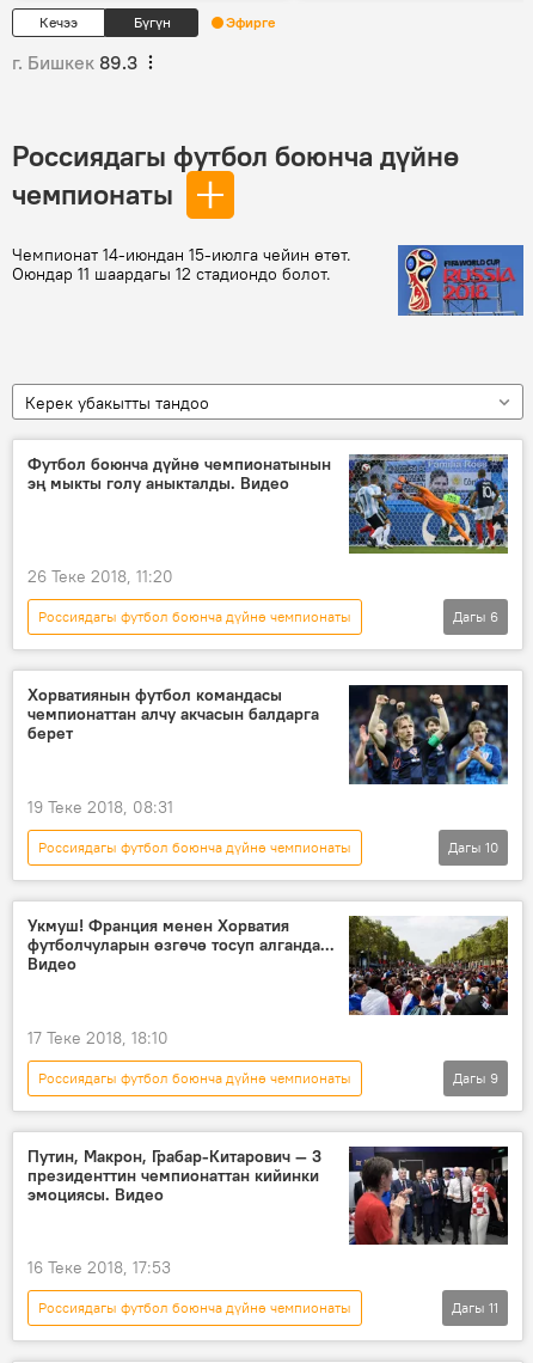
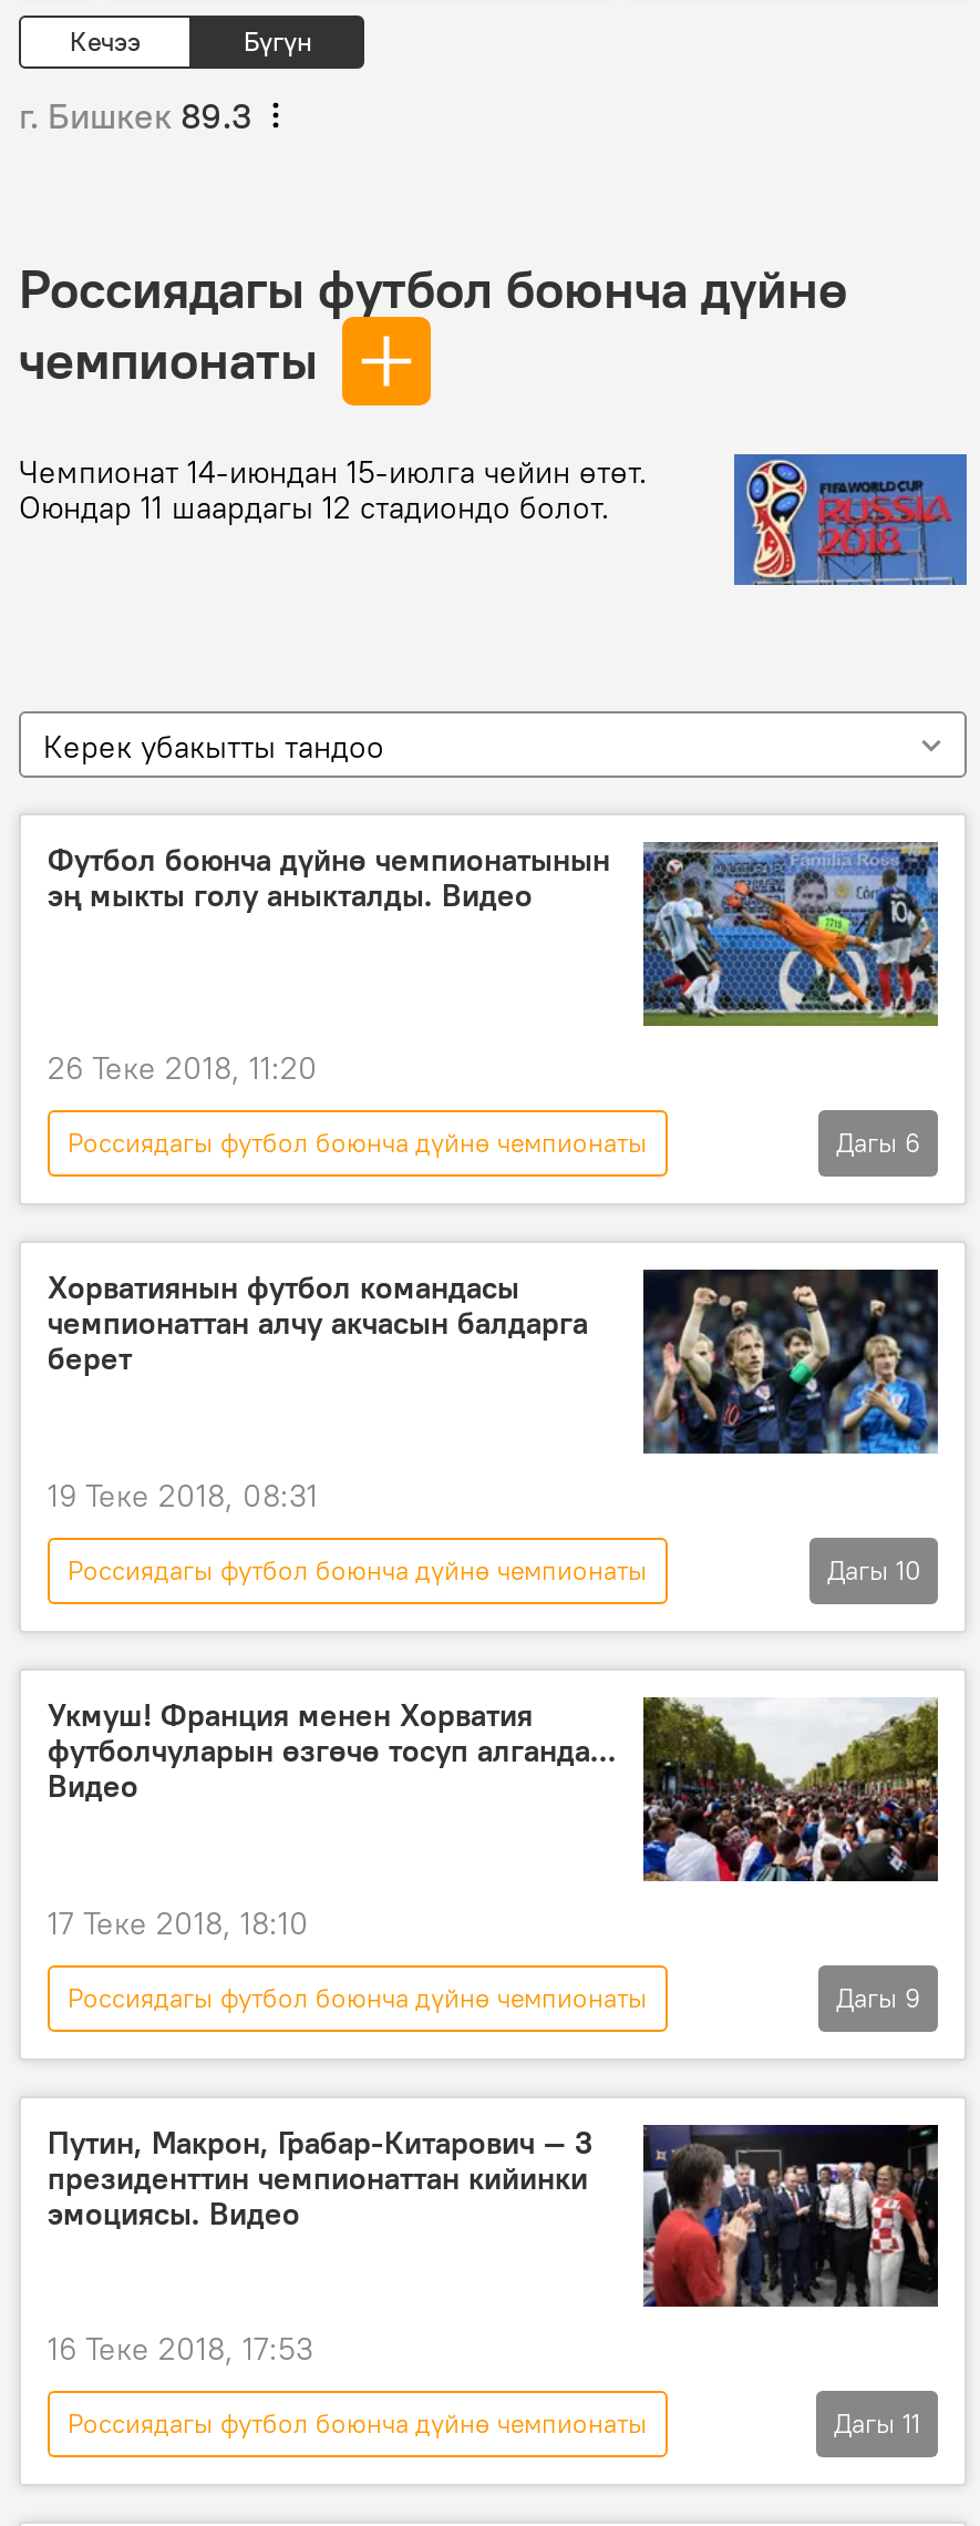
- Эфирге
